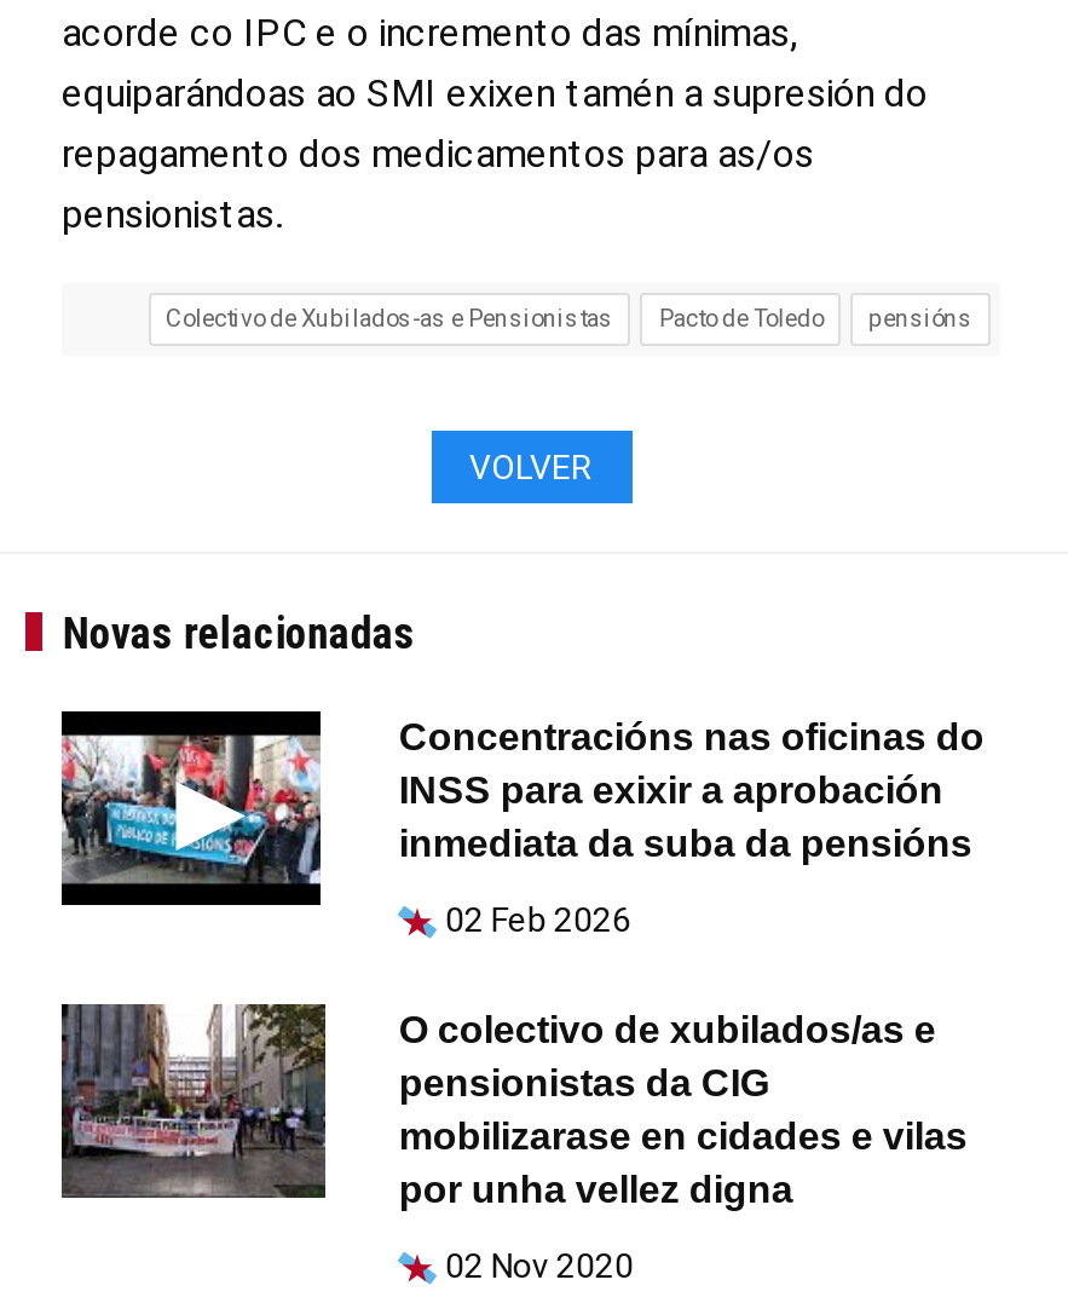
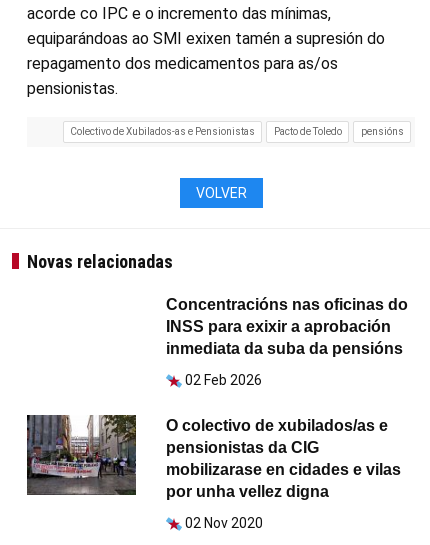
- [image]
